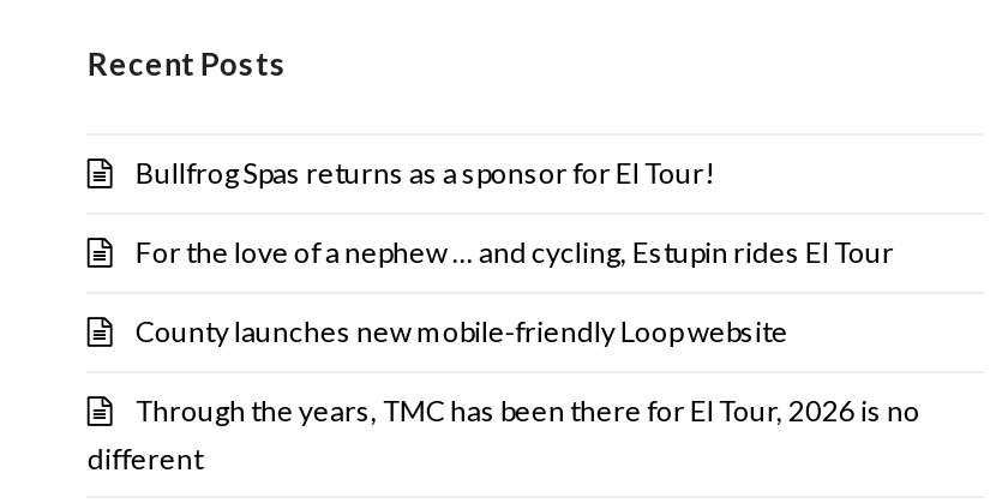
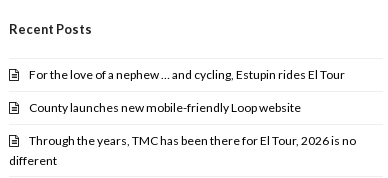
- Bullfrog Spas returns as a sponsor for El Tour!
